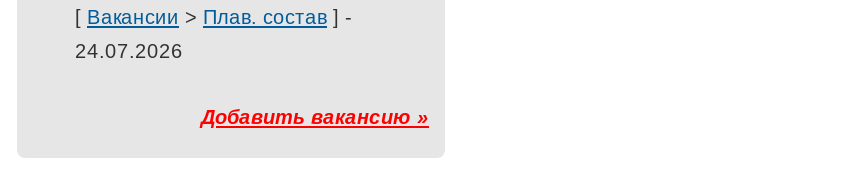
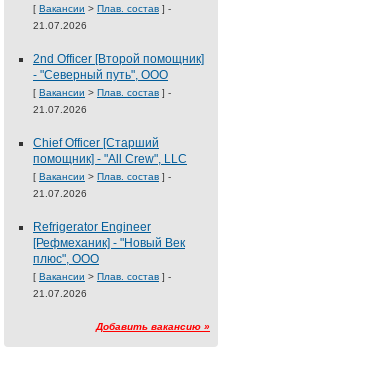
- 24.07.2026
+ 21.07.2026
+ 2nd Officer [Второй помощник]
+ - "Северный путь", ООО
+ [Вакансии > Плав. состав] -
+ 21.07.2026
+ Chief Officer [Старший
+ помощник] - "All Crew", LLC
+ [Вакансии > Плав. состав] -
+ 21.07.2026
+ Refrigerator Engineer
+ [Рефмеханик] - "Новый Век
+ плюс", ООО
+ [Вакансии > Плав. состав] -
+ 21.07.2026
